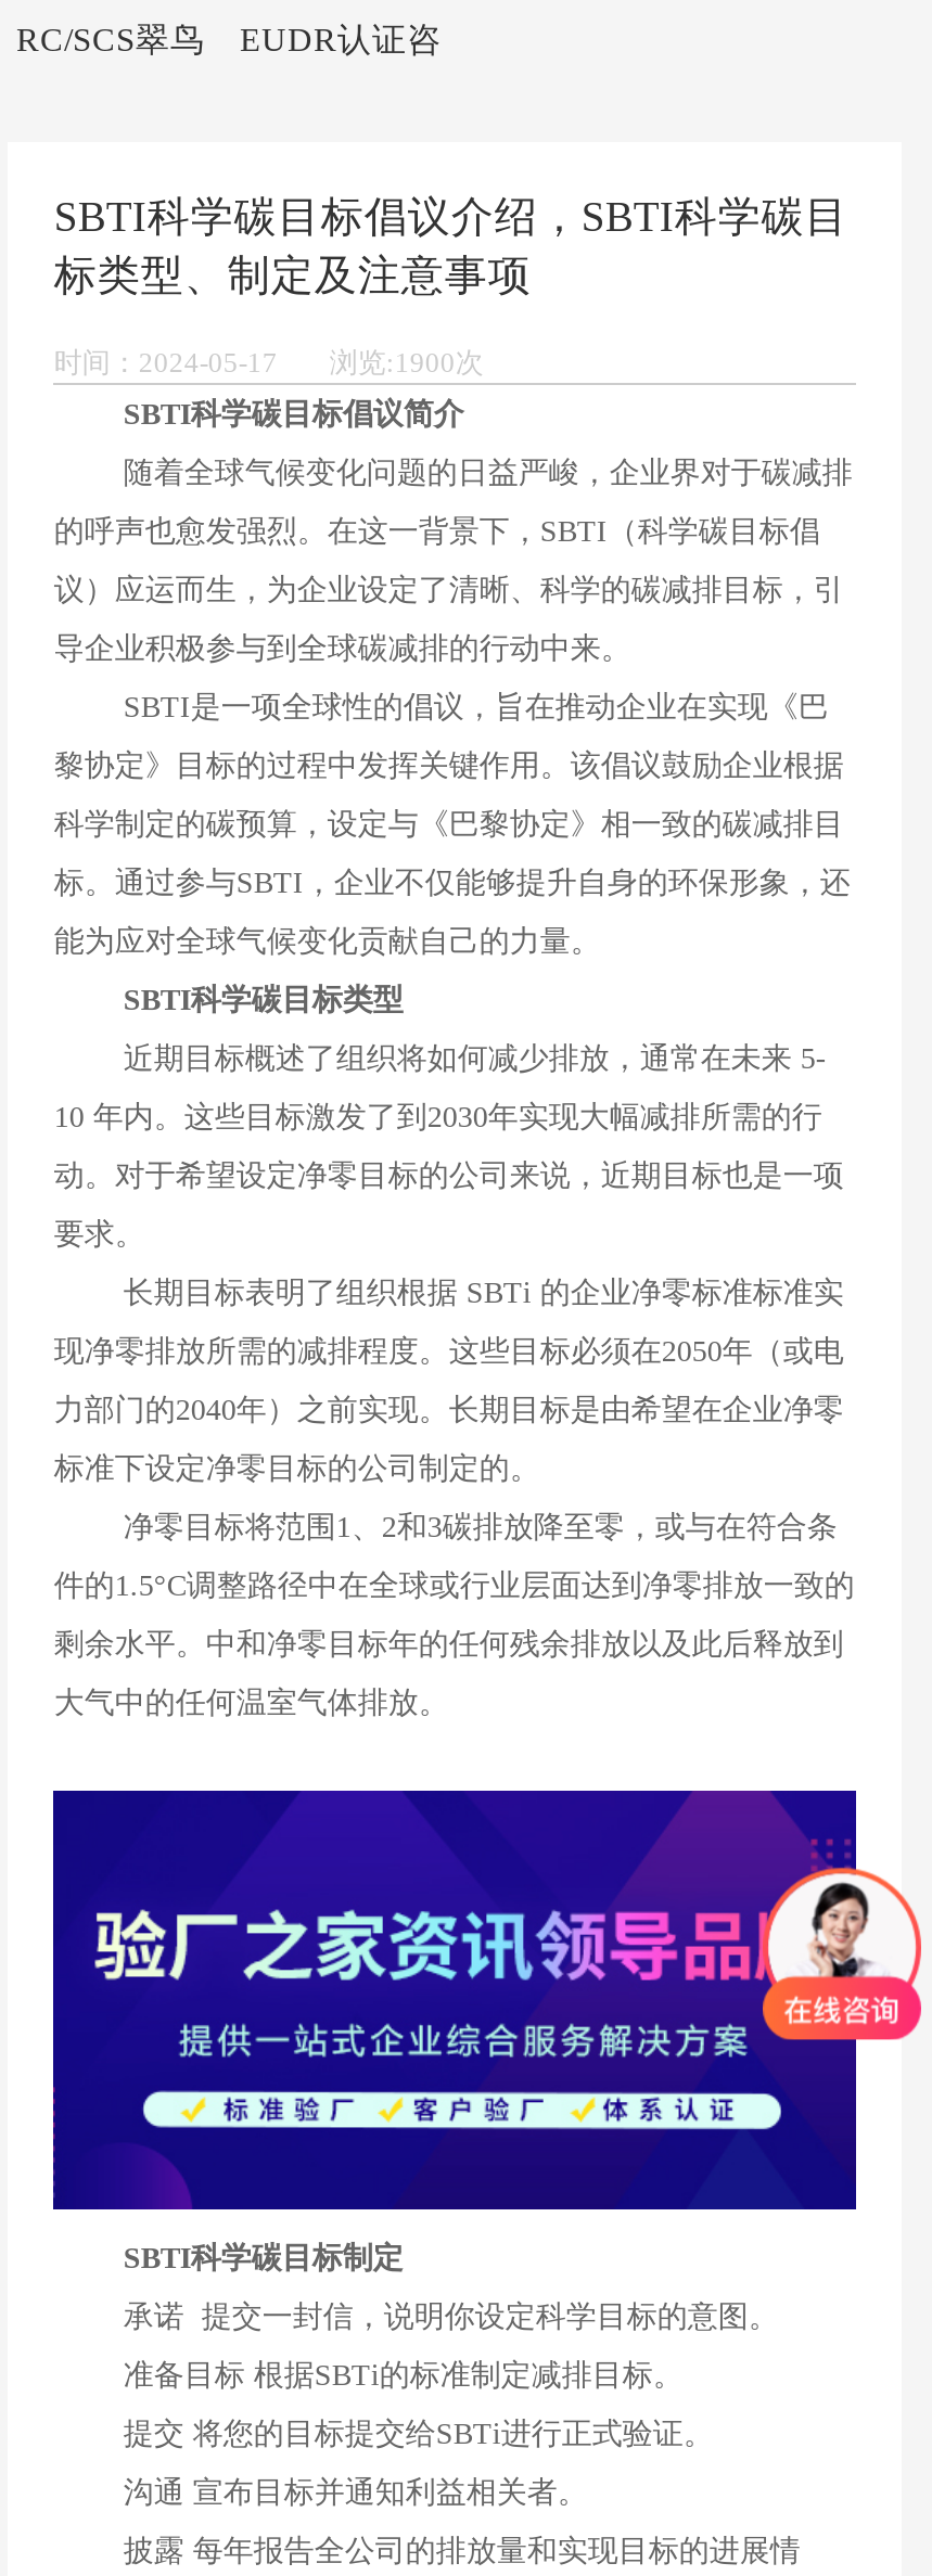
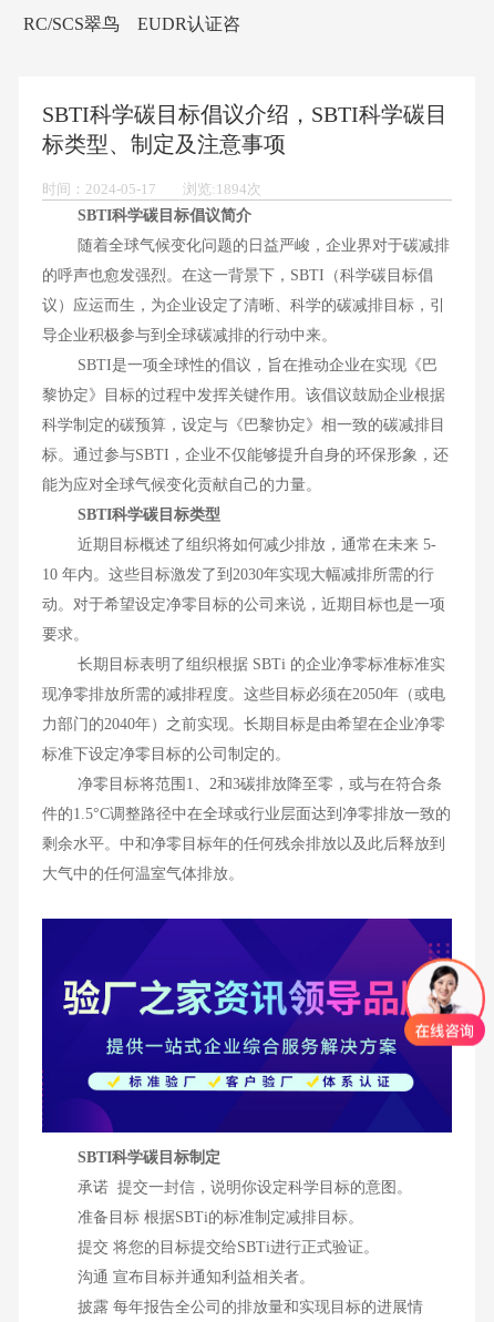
- 时间：2024-05-17 浏览:1900次
+ 时间：2024-05-17 浏览:1894次
